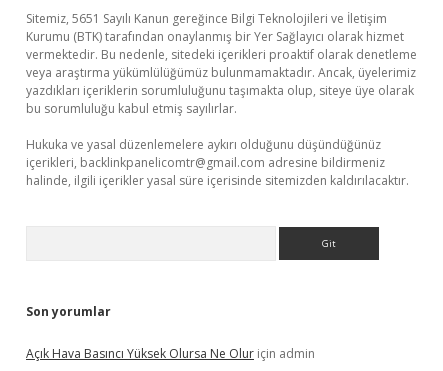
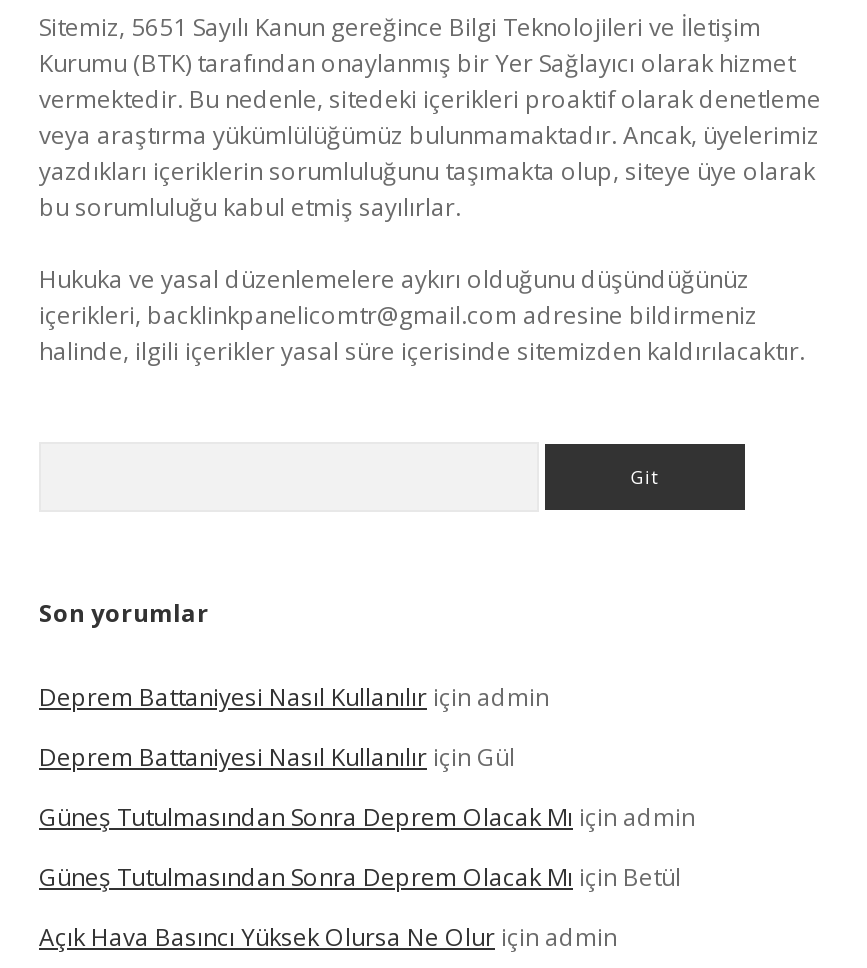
+ Deprem Battaniyesi Nasıl Kullanılır için admin
+ Deprem Battaniyesi Nasıl Kullanılır için Gül
+ Güneş Tutulmasından Sonra Deprem Olacak Mı için admin
+ Güneş Tutulmasından Sonra Deprem Olacak Mı için Betül
